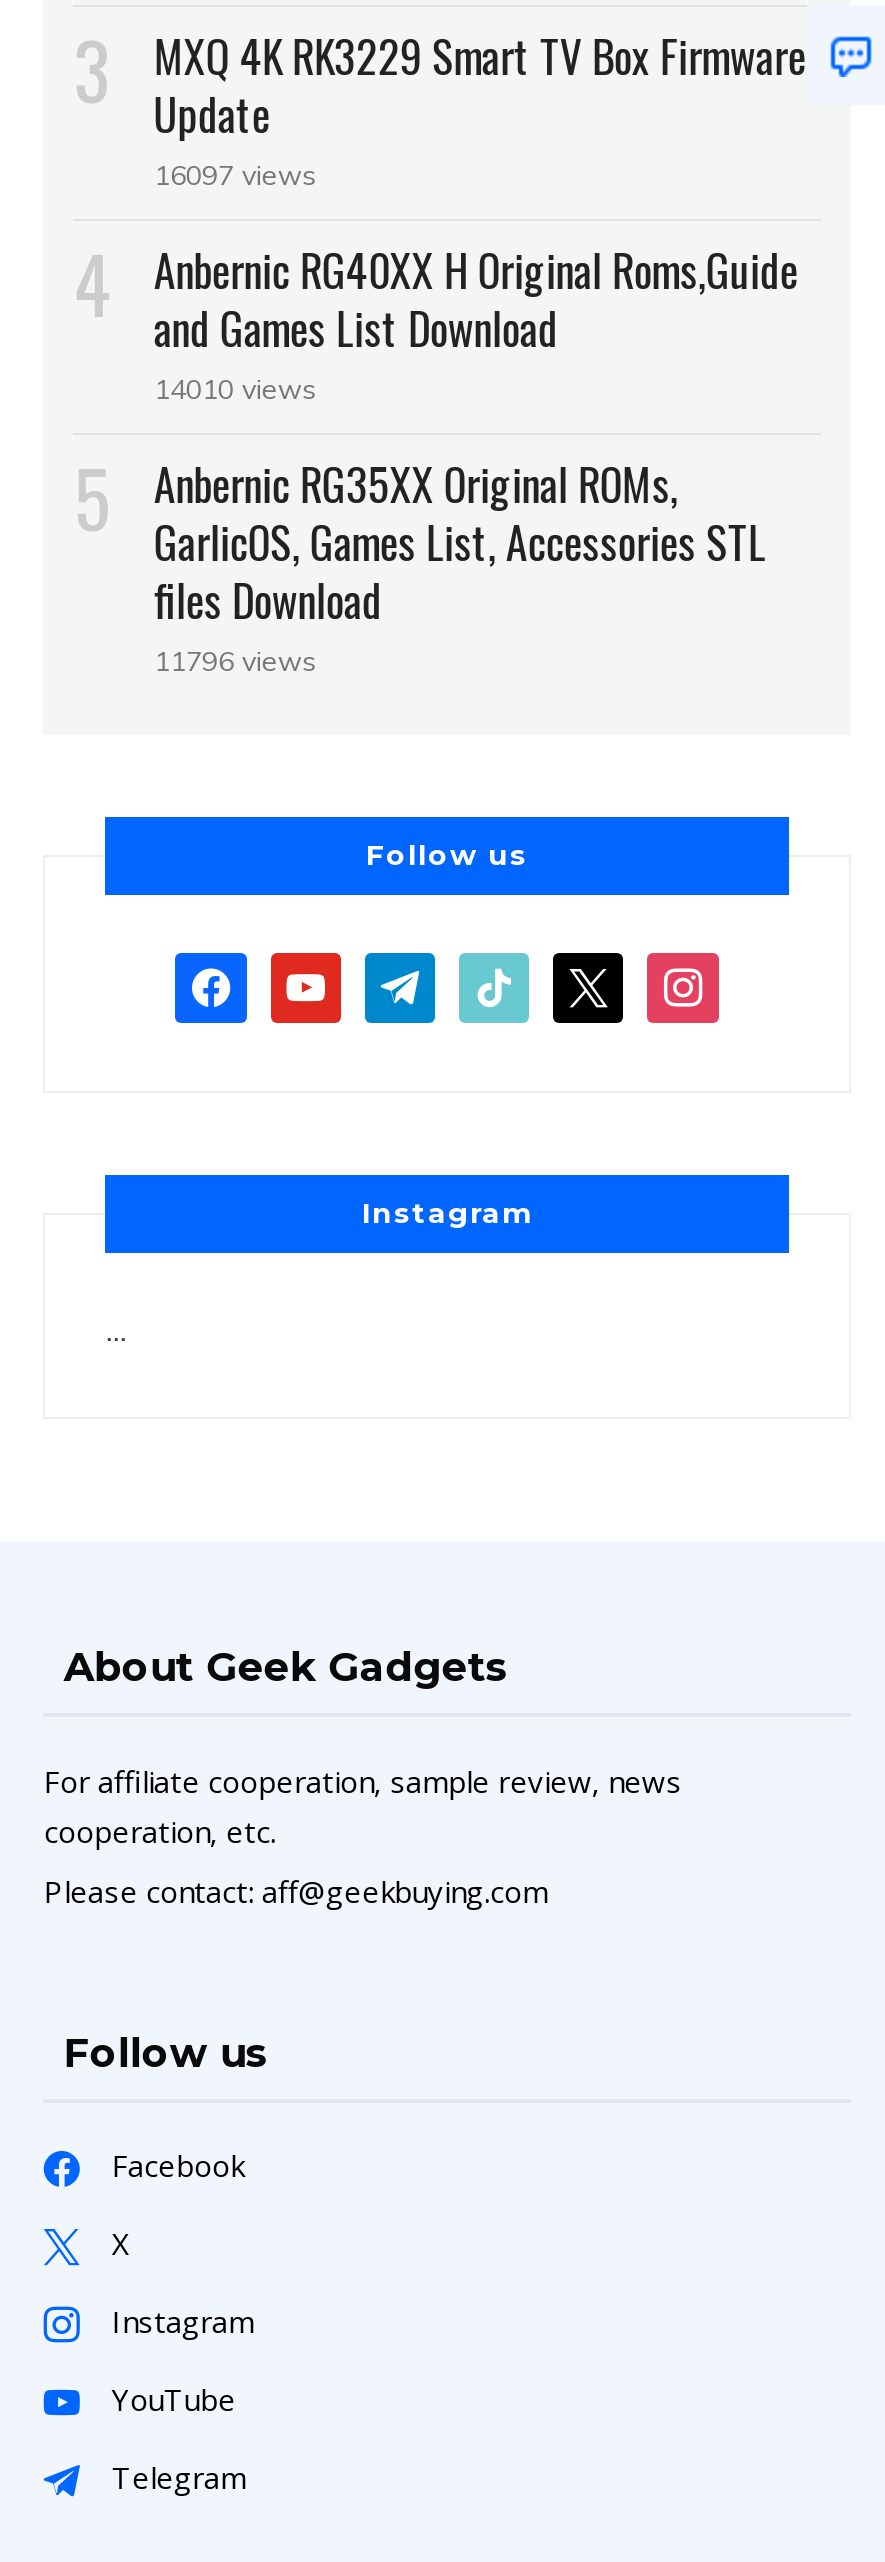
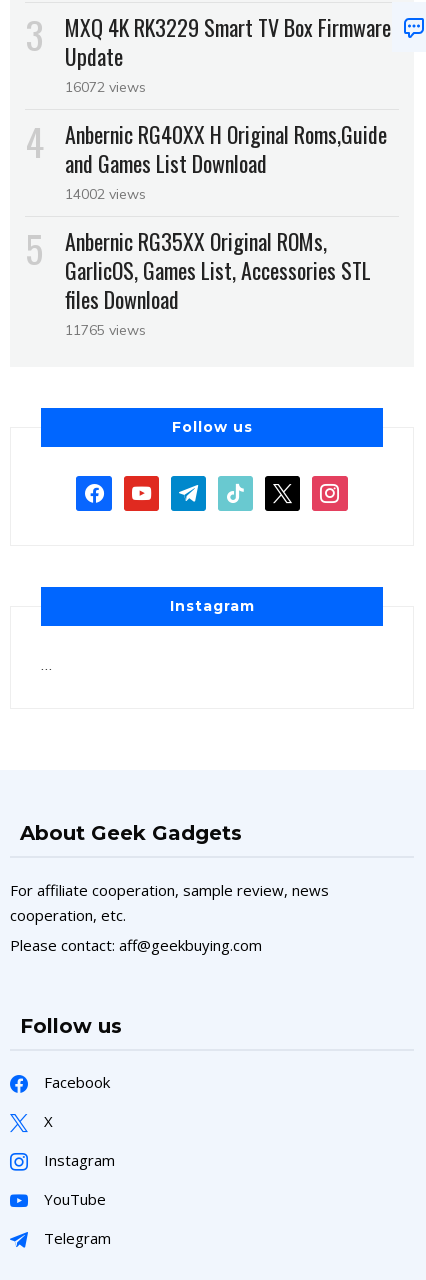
- 16097 views
+ 16072 views

- 14010 views
+ 14002 views

- 11796 views
+ 11765 views
